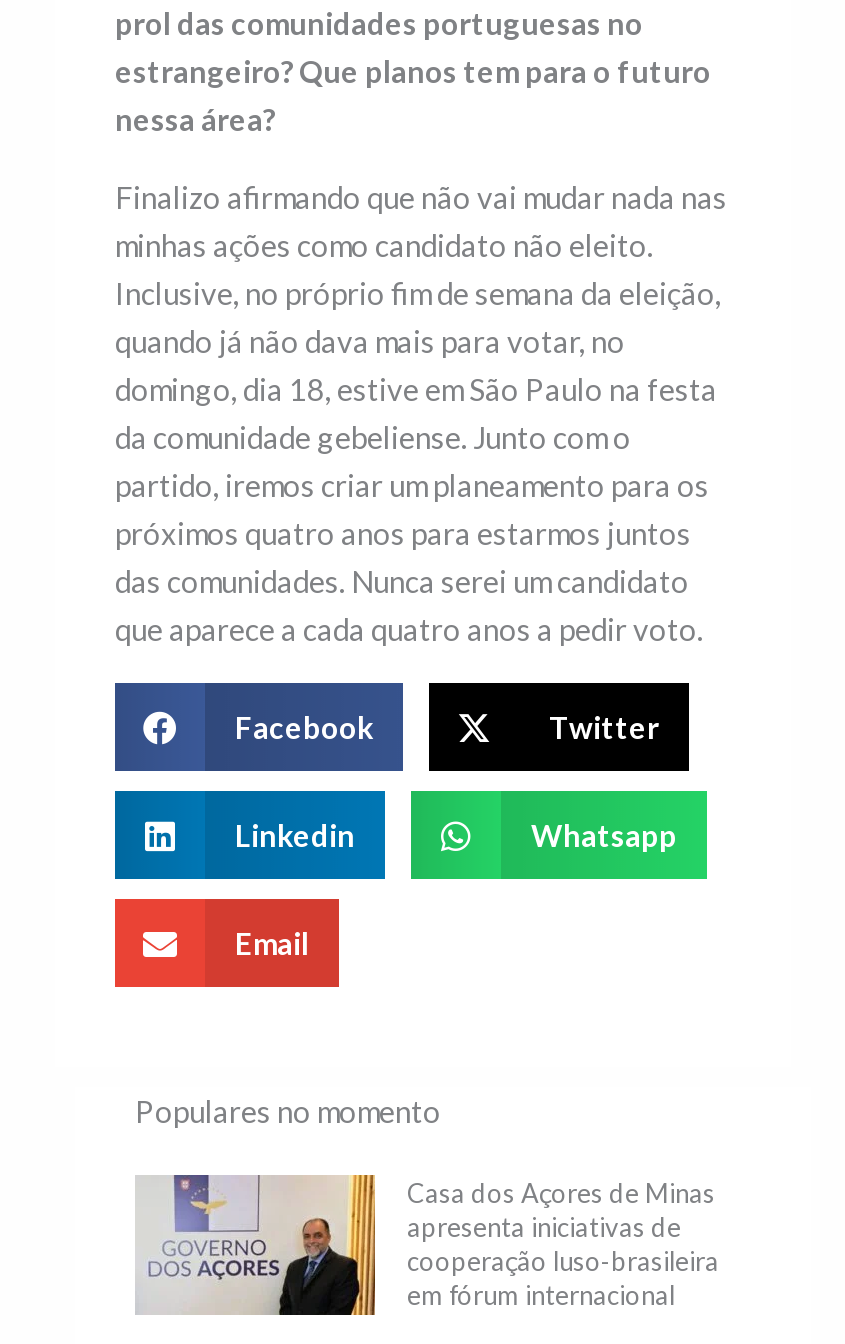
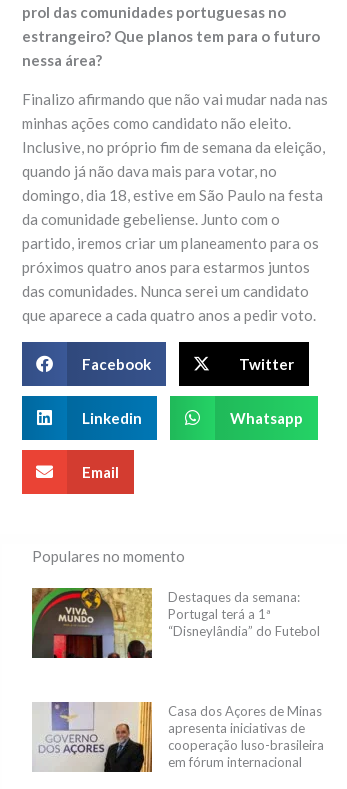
+ [image]
+ Destaques da semana:
+ Portugal terá a 1ª
+ “Disneylândia” do Futebol
